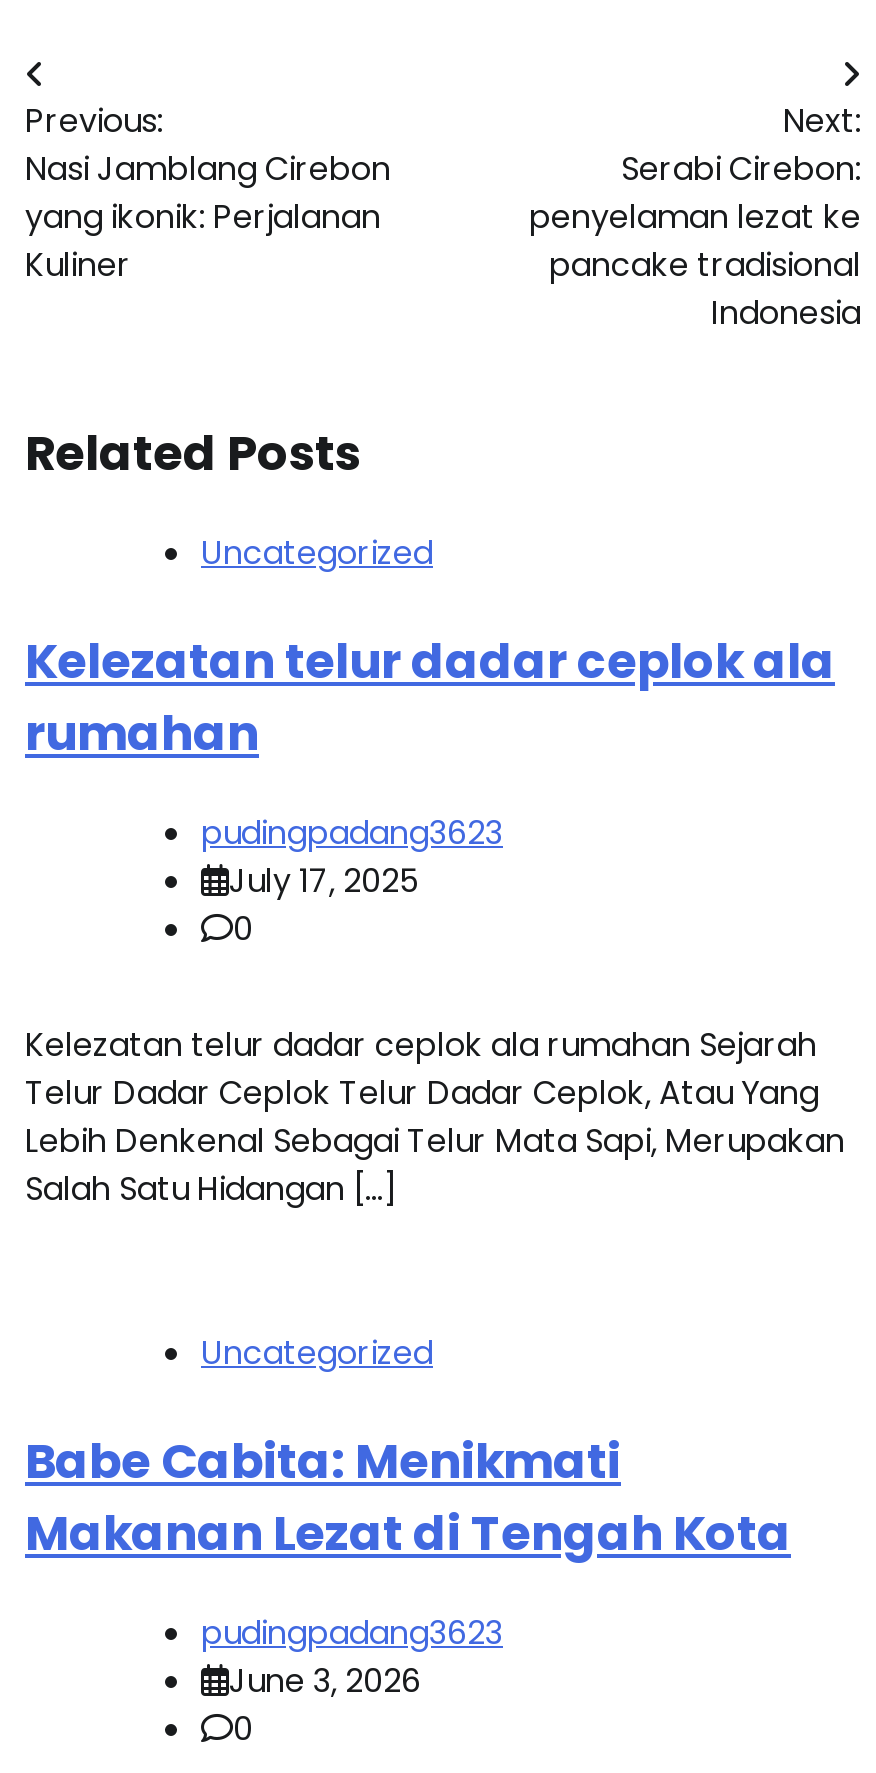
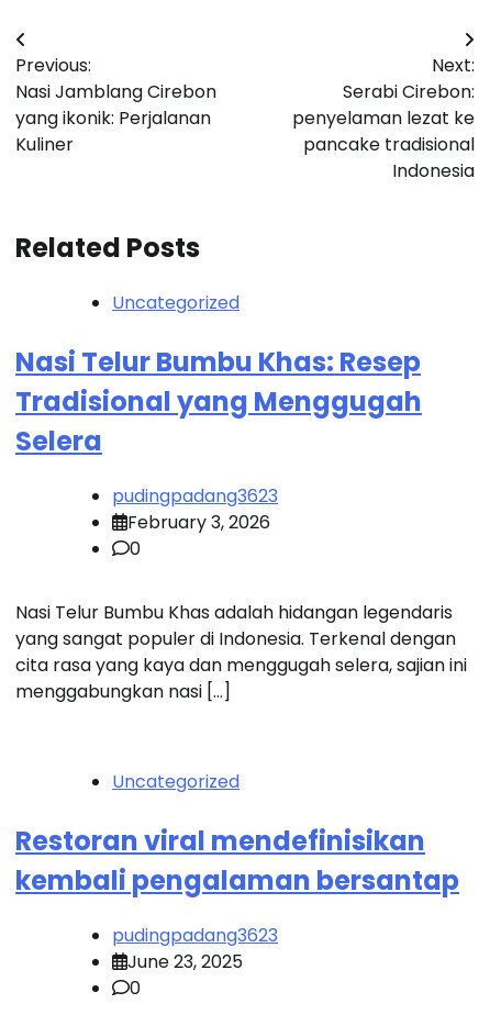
- Kelezatan telur dadar ceplok ala
- rumahan
+ Nasi Telur Bumbu Khas: Resep
+ Tradisional yang Menggugah
+ Selera

- July 17, 2025
+ February 3, 2026

- Kelezatan telur dadar ceplok ala rumahan Sejarah
- Telur Dadar Ceplok Telur Dadar Ceplok, Atau Yang
- Lebih Denkenal Sebagai Telur Mata Sapi, Merupakan
- Salah Satu Hidangan […]
+ Nasi Telur Bumbu Khas adalah hidangan legendaris
+ yang sangat populer di Indonesia. Terkenal dengan
+ cita rasa yang kaya dan menggugah selera, sajian ini
+ menggabungkan nasi […]

- Babe Cabita: Menikmati
- Makanan Lezat di Tengah Kota
+ Restoran viral mendefinisikan
+ kembali pengalaman bersantap

- June 3, 2026
+ June 23, 2025
